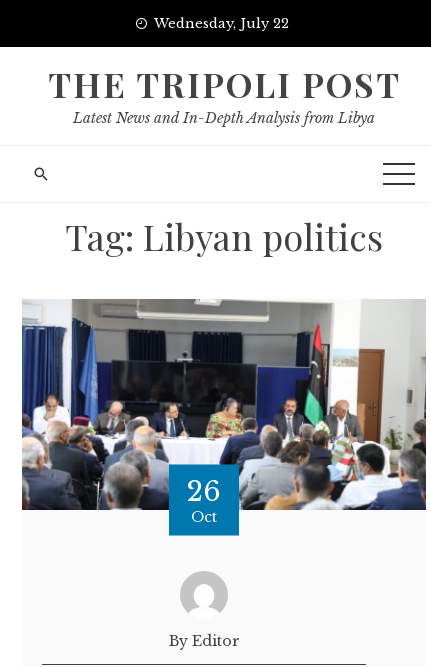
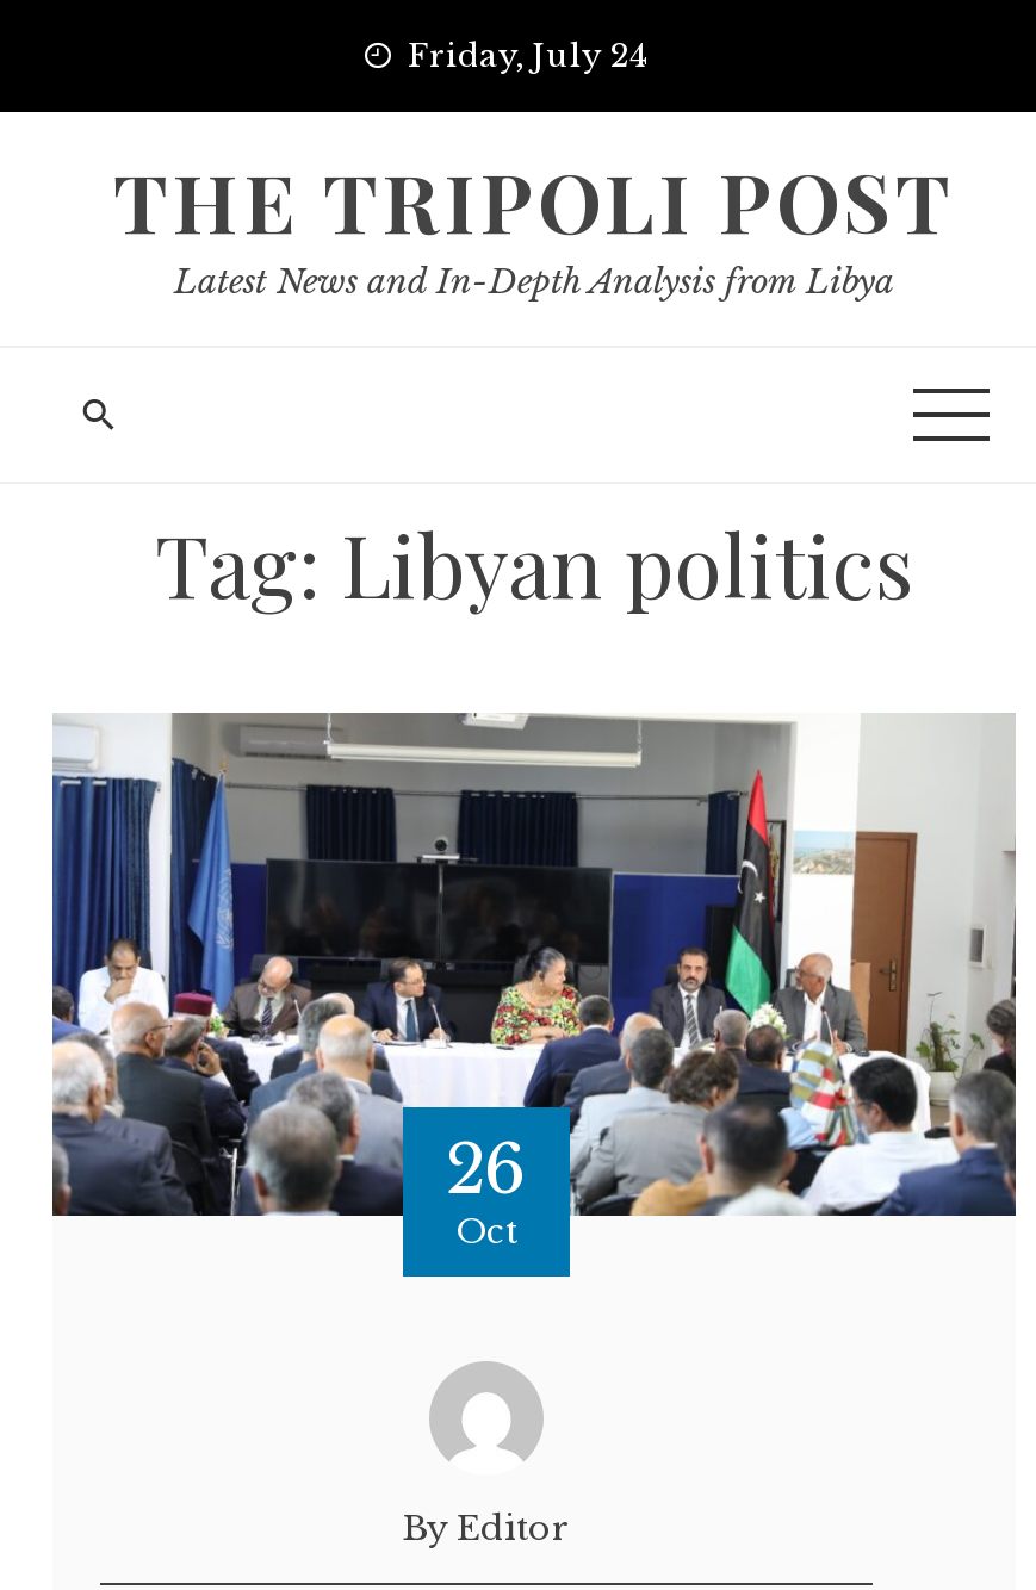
- Wednesday, July 22
+ Friday, July 24
